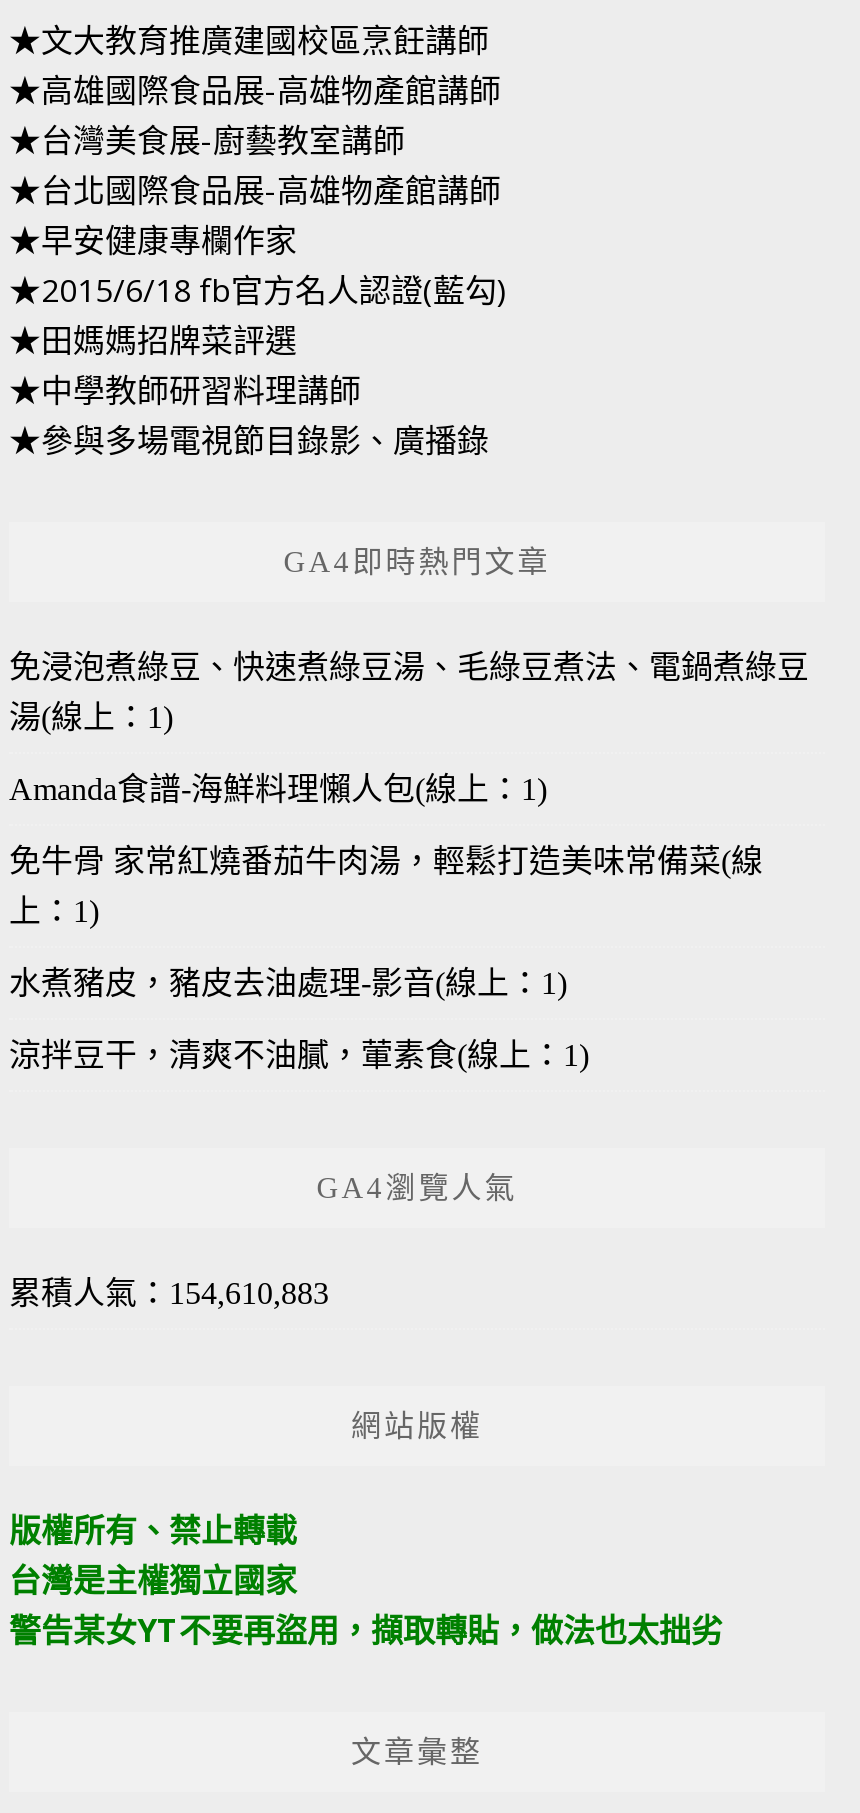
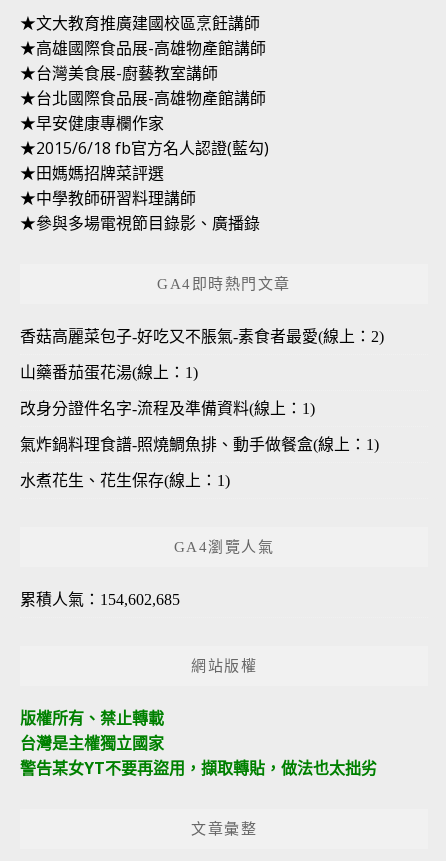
- 免浸泡煮綠豆、快速煮綠豆湯、毛綠豆煮法、電鍋煮綠豆
- 湯(線上：1)
- Amanda食譜-海鮮料理懶人包(線上：1)
- 免牛骨 家常紅燒番茄牛肉湯，輕鬆打造美味常備菜(線
- 上：1)
- 水煮豬皮，豬皮去油處理-影音(線上：1)
- 涼拌豆干，清爽不油膩，葷素食(線上：1)
+ 香菇高麗菜包子-好吃又不脹氣-素食者最愛(線上：2)
+ 山藥番茄蛋花湯(線上：1)
+ 改身分證件名字-流程及準備資料(線上：1)
+ 氣炸鍋料理食譜-照燒鯛魚排、動手做餐盒(線上：1)
+ 水煮花生、花生保存(線上：1)

- 累積人氣：154,610,883
+ 累積人氣：154,602,685
